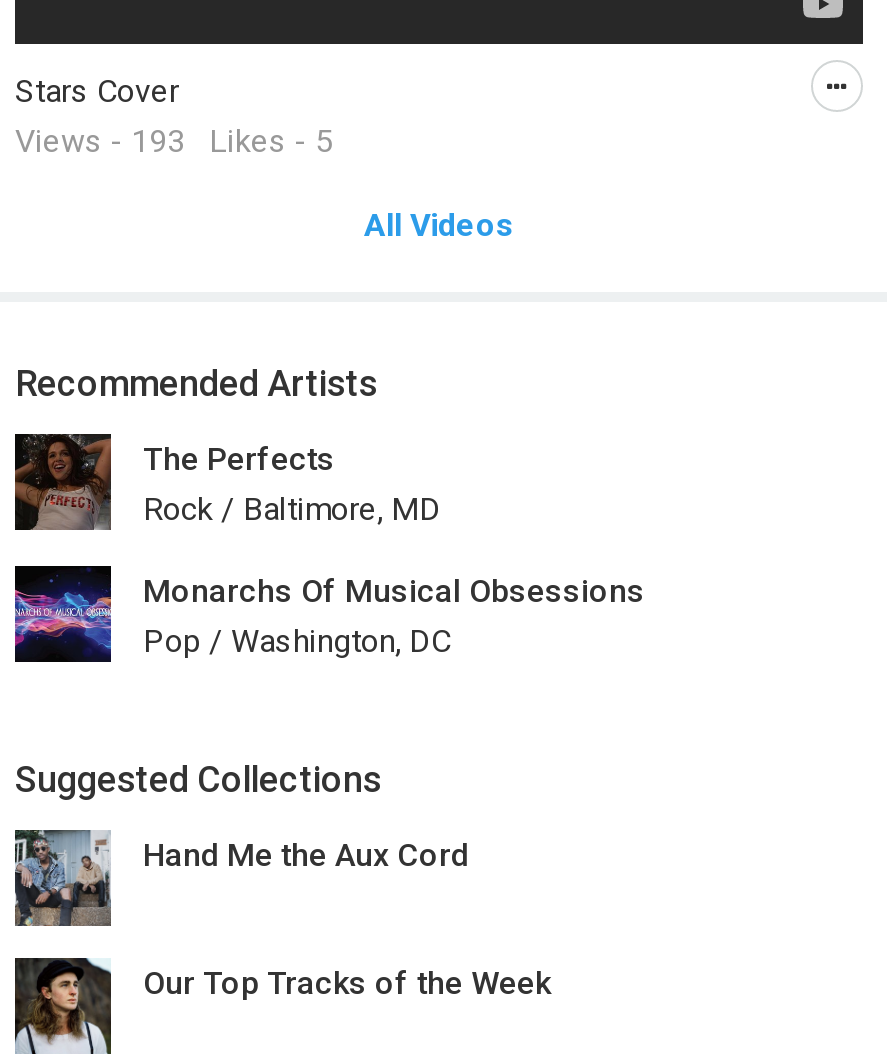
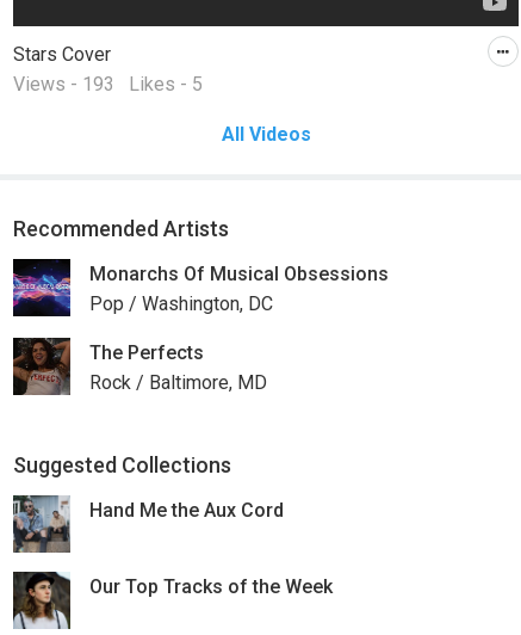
moved down: [image] | The Perfects | Rock / Baltimore, MD

moved up: [image] | Monarchs Of Musical Obsessions | Pop / Washington, DC
